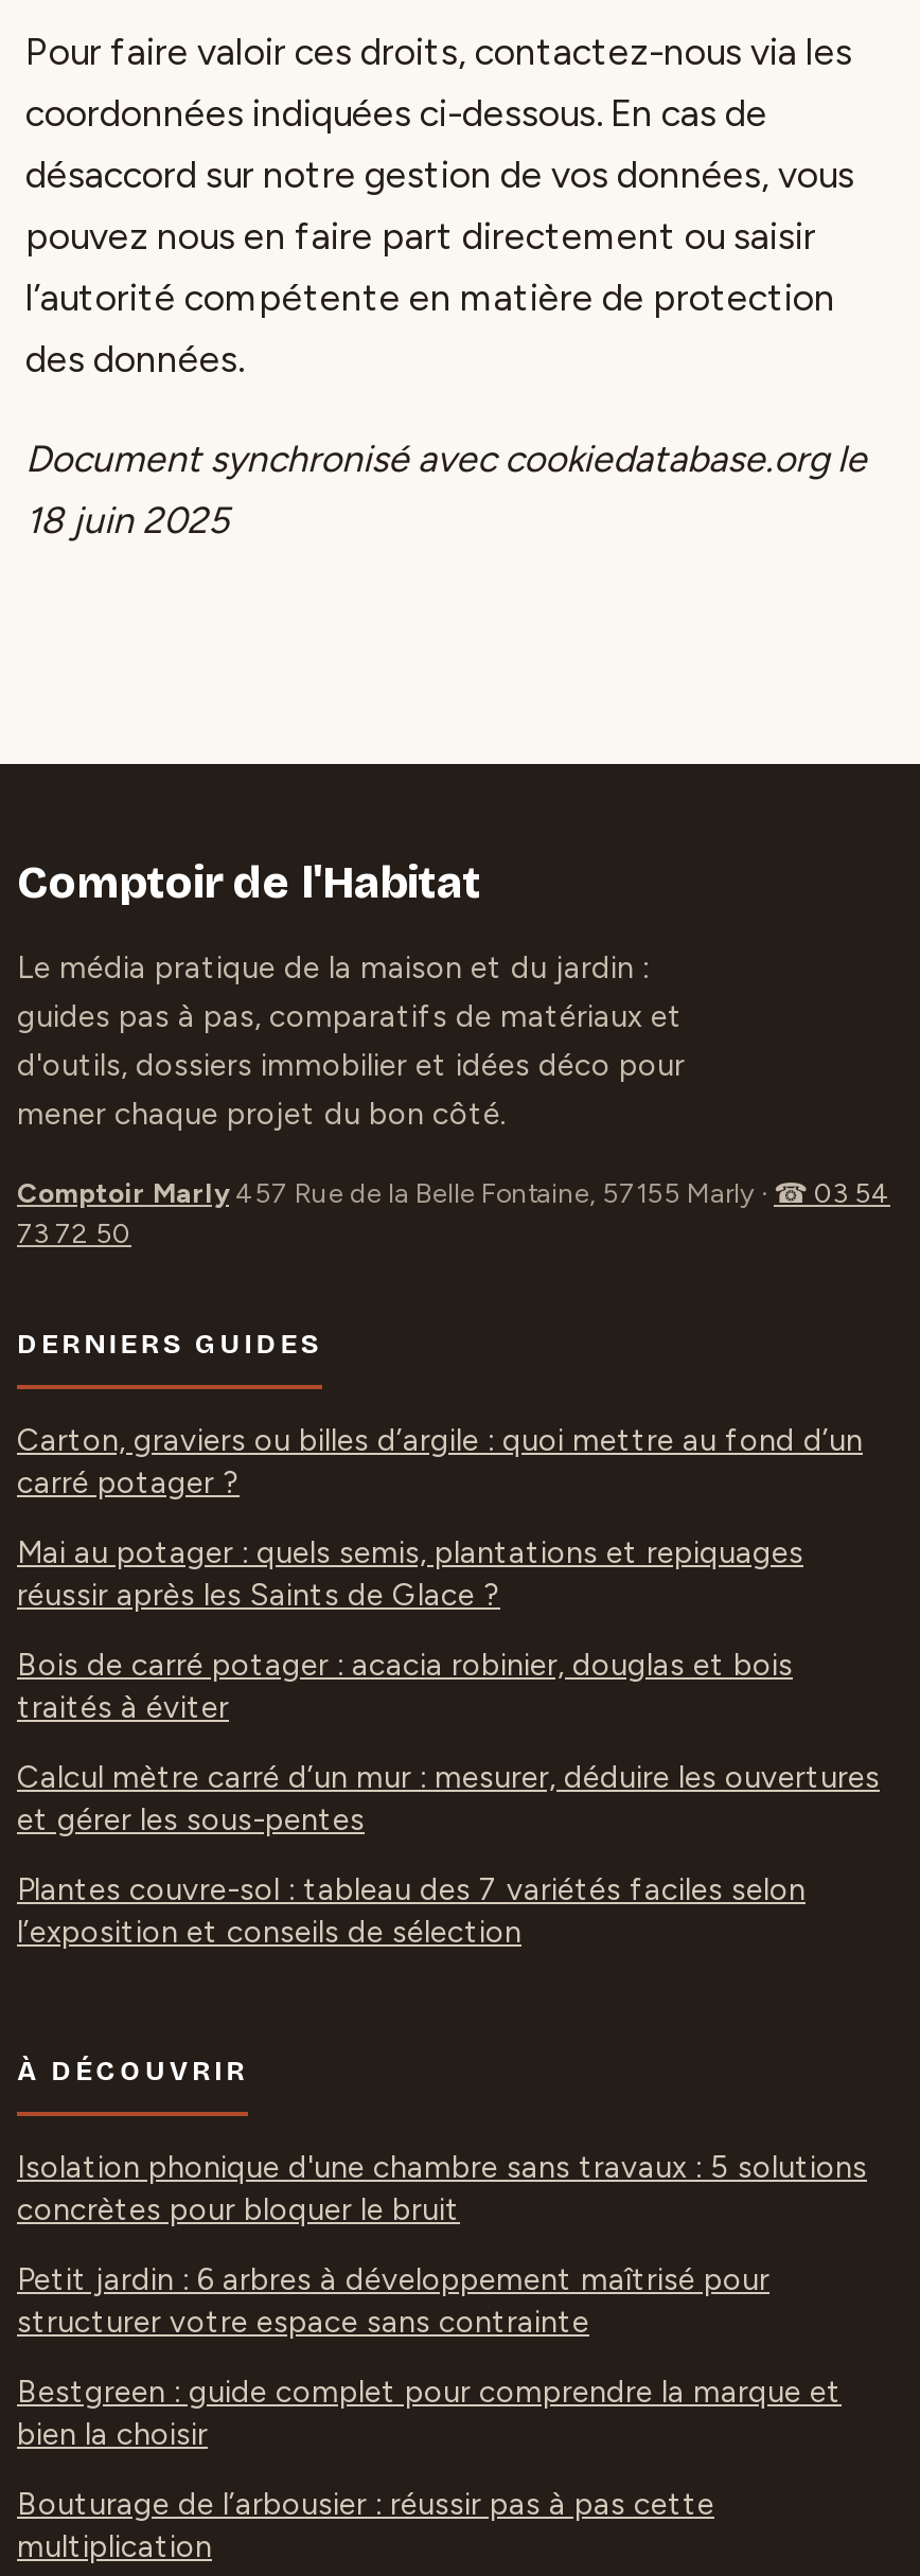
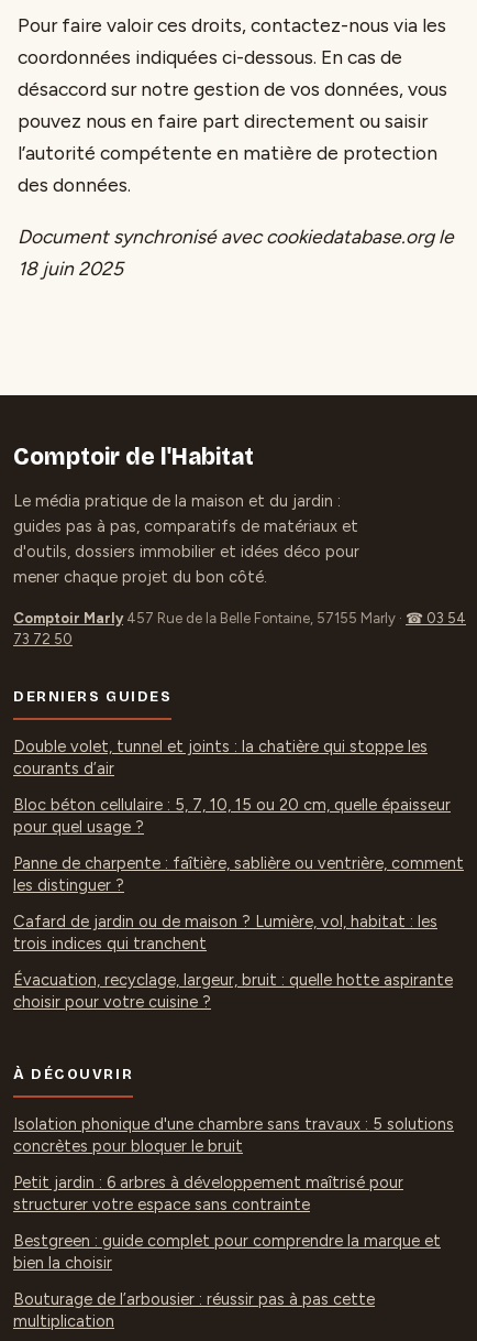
- Carton, graviers ou billes d’argile : quoi mettre au fond d’un
- carré potager ?
+ Double volet, tunnel et joints : la chatière qui stoppe les
+ courants d’air

- Mai au potager : quels semis, plantations et repiquages
- réussir après les Saints de Glace ?
+ Bloc béton cellulaire : 5, 7, 10, 15 ou 20 cm, quelle épaisseur
+ pour quel usage ?

- Bois de carré potager : acacia robinier, douglas et bois
- traités à éviter
+ Panne de charpente : faîtière, sablière ou ventrière, comment
+ les distinguer ?

- Calcul mètre carré d’un mur : mesurer, déduire les ouvertures
- et gérer les sous-pentes
+ Cafard de jardin ou de maison ? Lumière, vol, habitat : les
+ trois indices qui tranchent

- Plantes couvre-sol : tableau des 7 variétés faciles selon
- l’exposition et conseils de sélection
+ Évacuation, recyclage, largeur, bruit : quelle hotte aspirante
+ choisir pour votre cuisine ?
